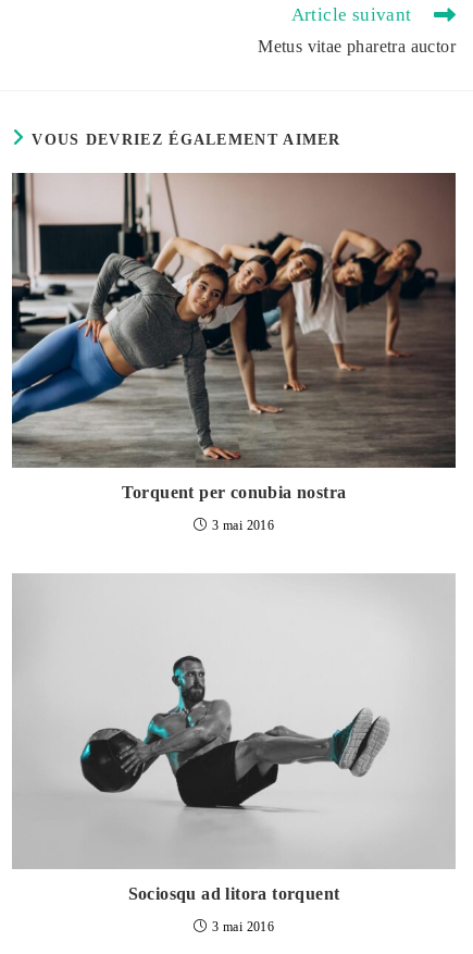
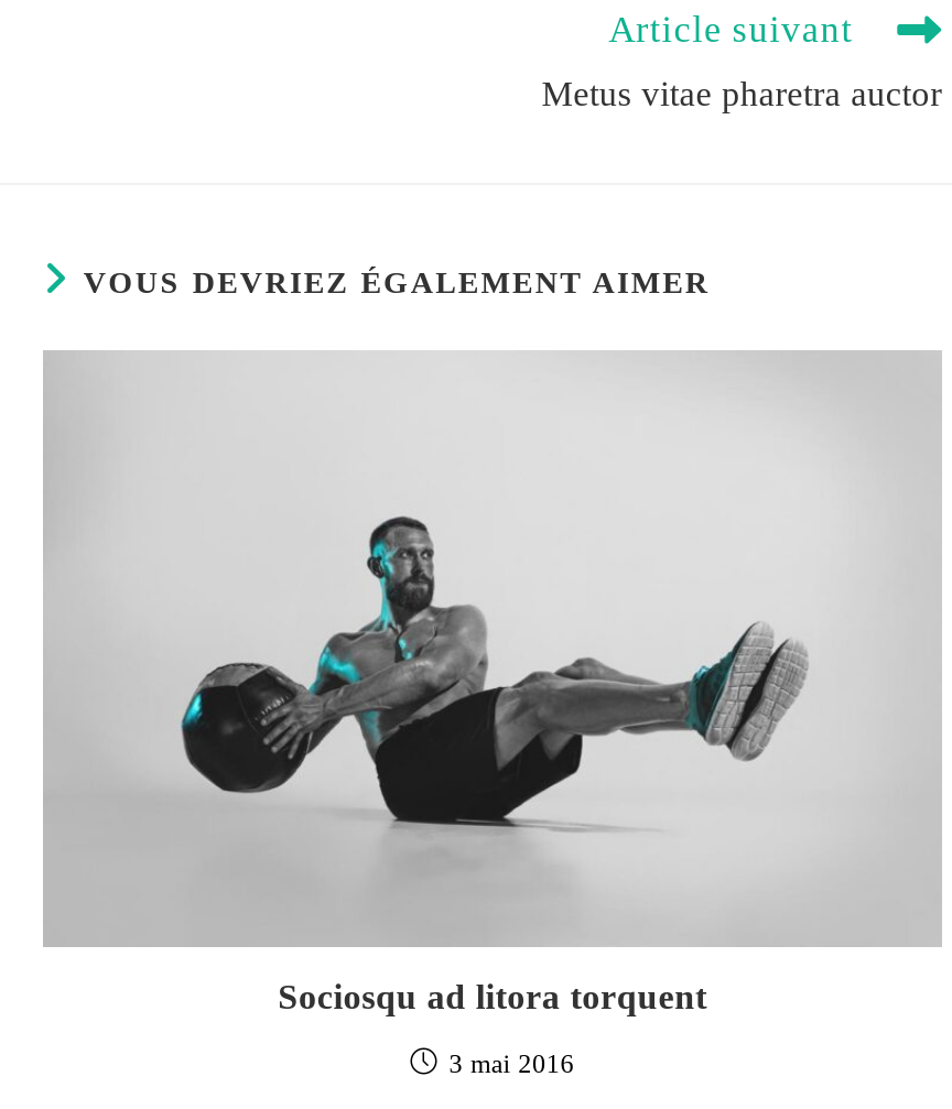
- [image]
- Torquent per conubia nostra
- 3 mai 2016
